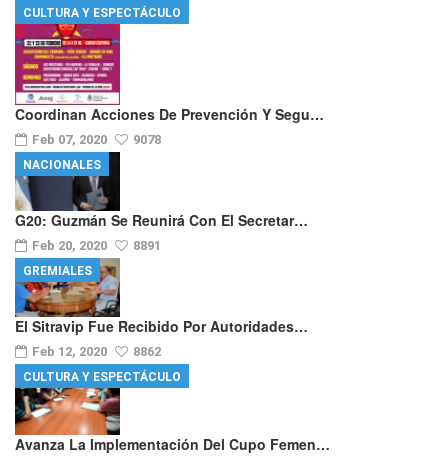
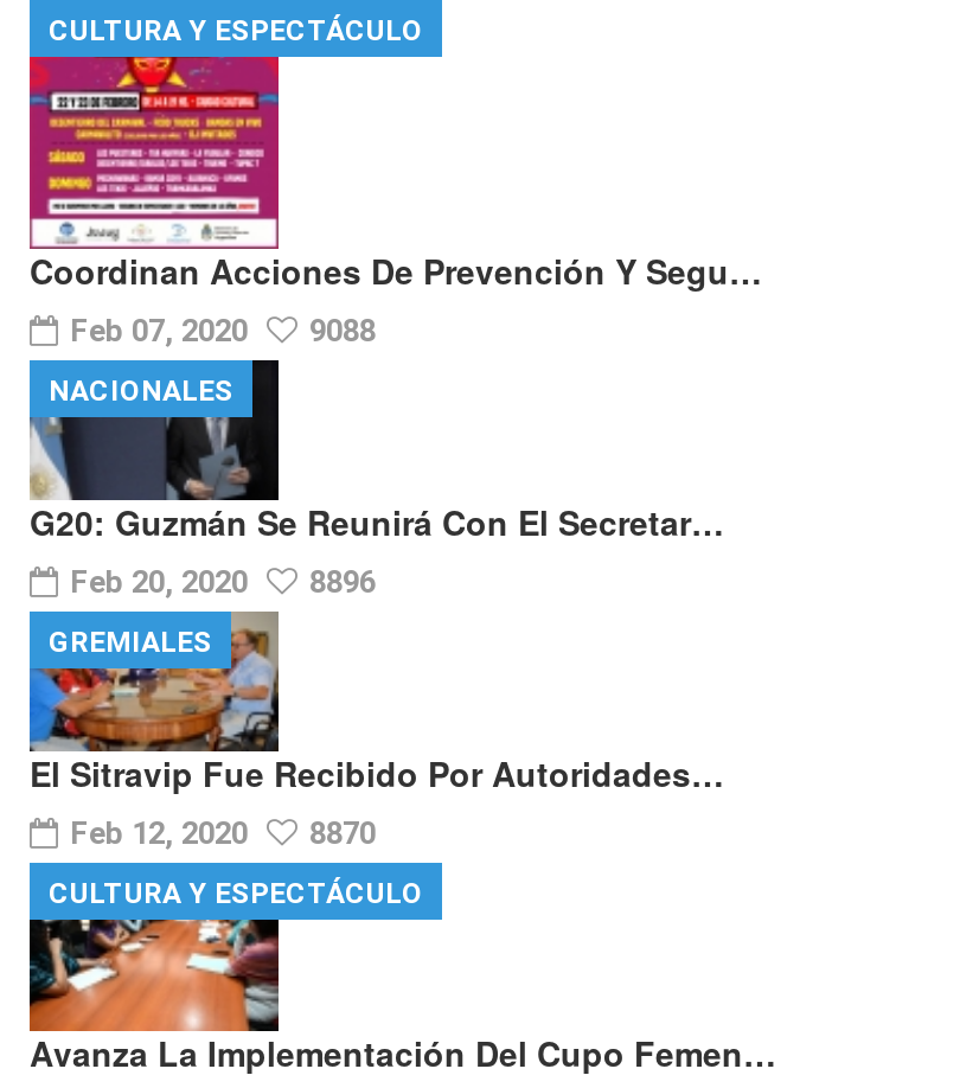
- Feb 07, 2020 9078
+ Feb 07, 2020 9088

- Feb 20, 2020 8891
+ Feb 20, 2020 8896

- Feb 12, 2020 8862
+ Feb 12, 2020 8870
